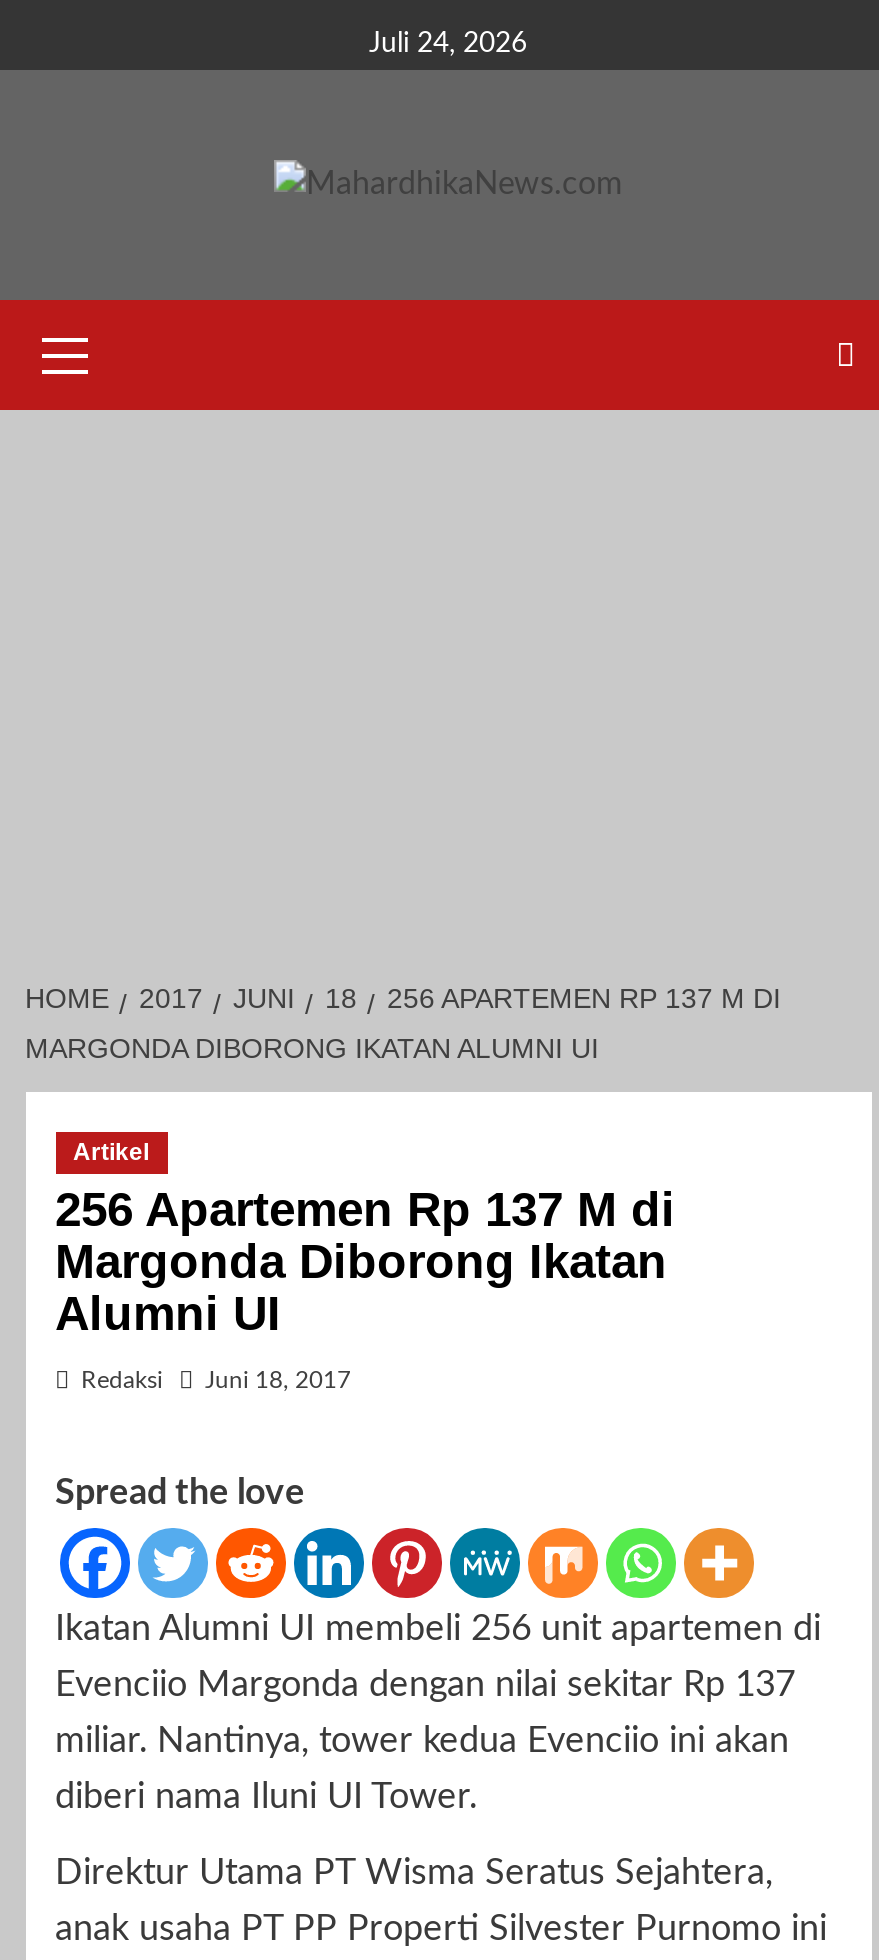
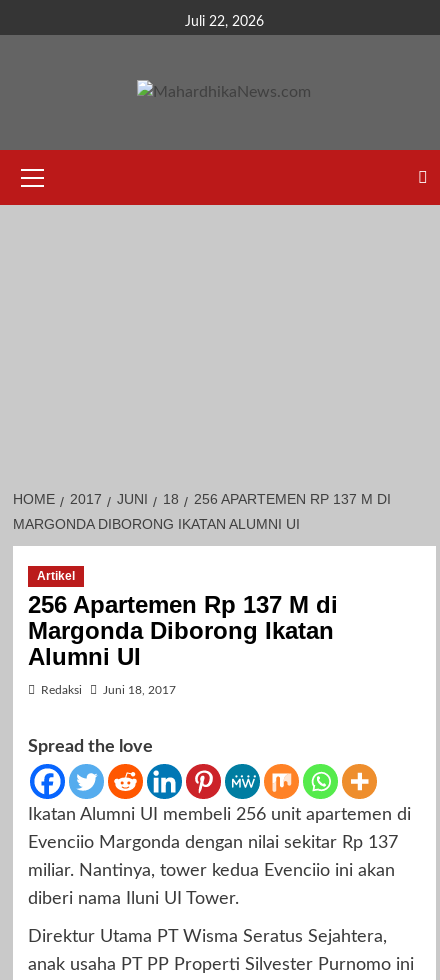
- Juli 24, 2026
+ Juli 22, 2026
